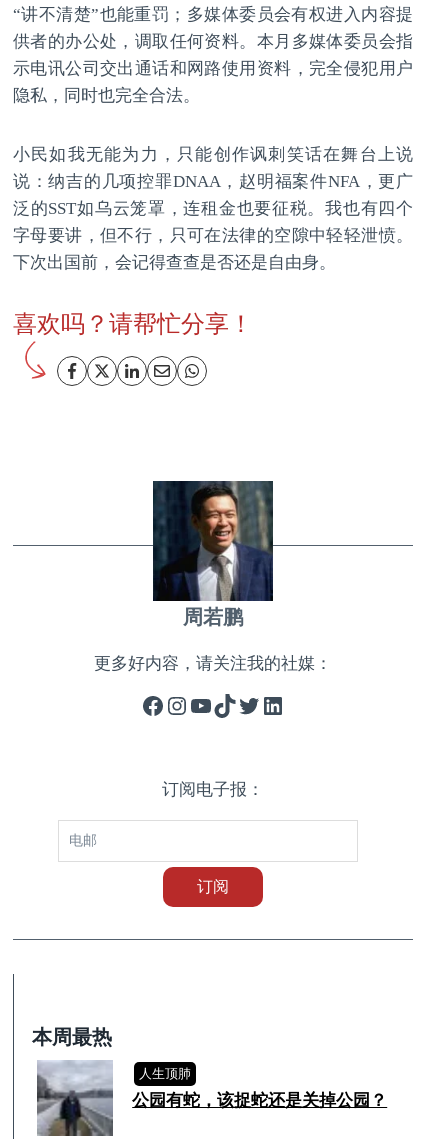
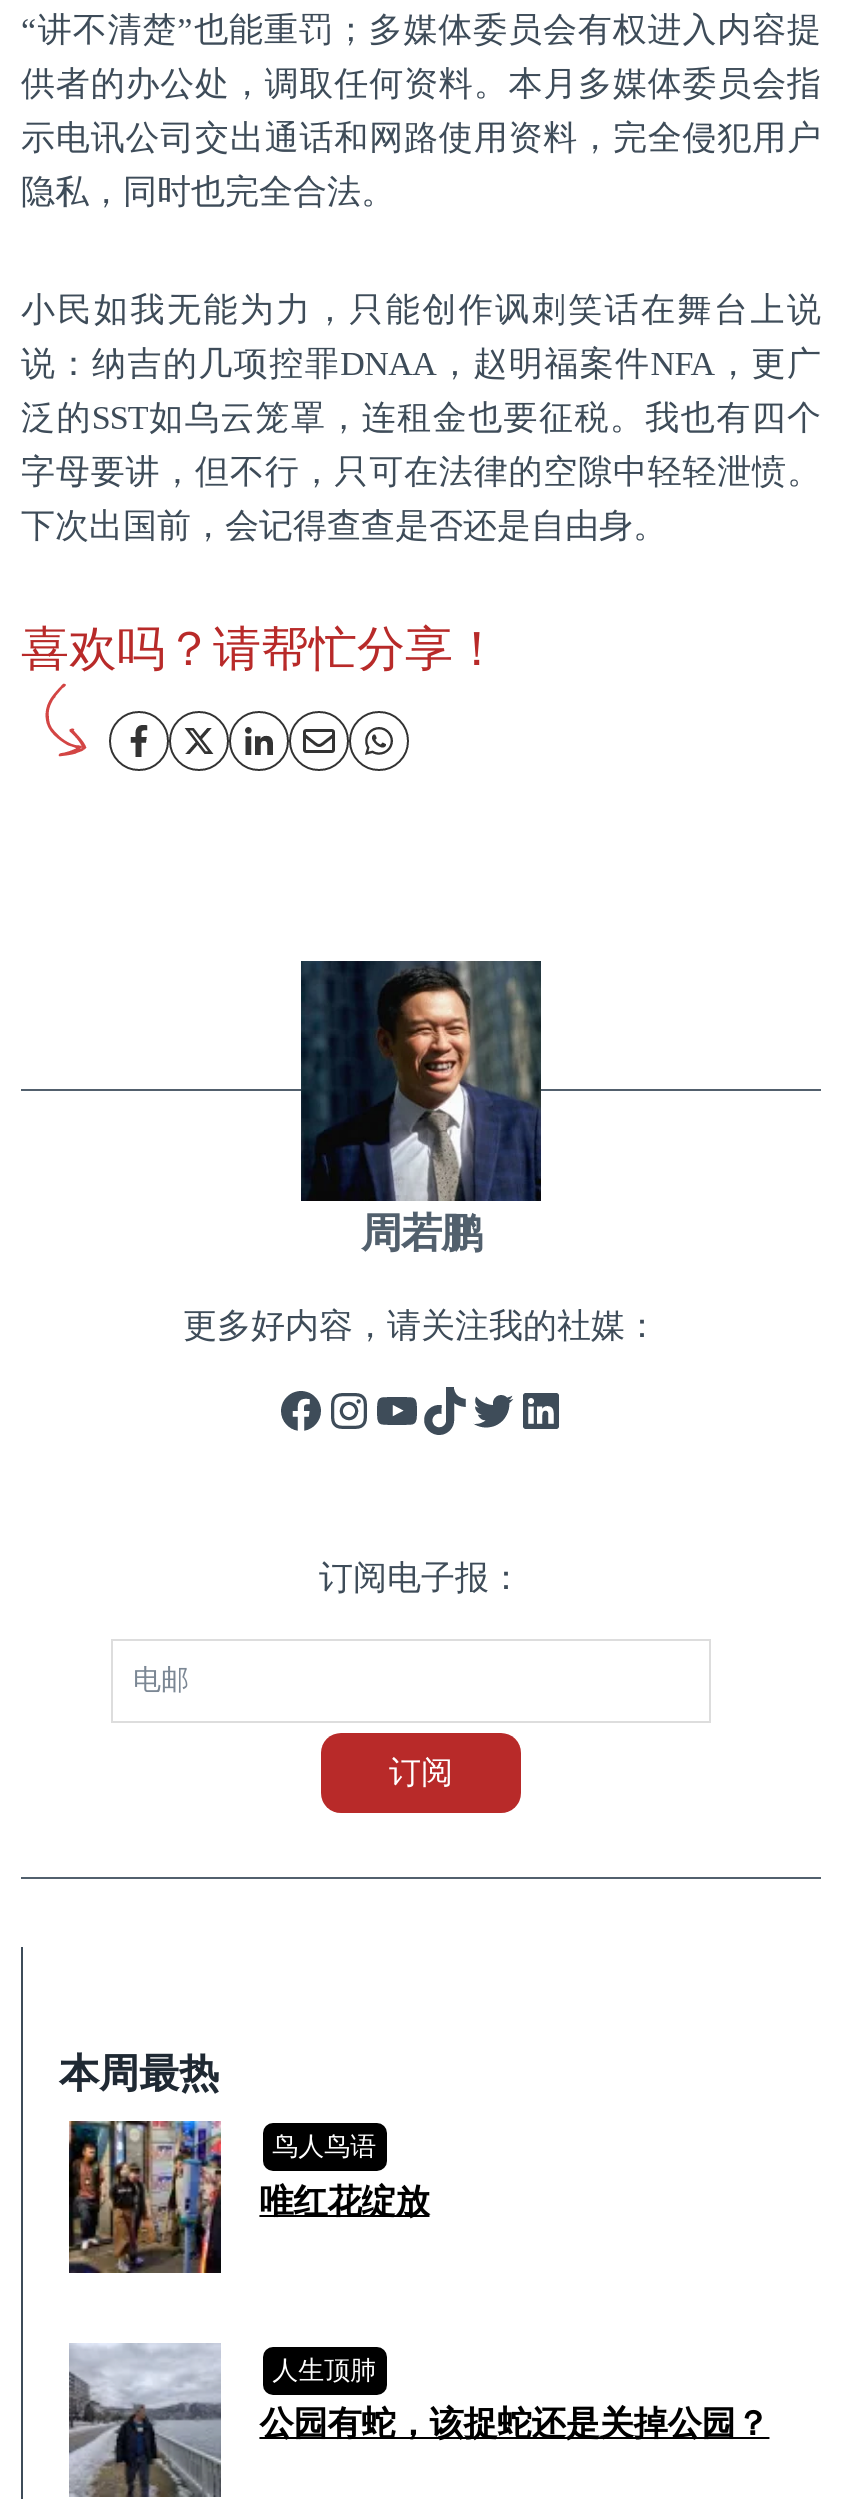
+ [image]
+ 鸟人鸟语
+ 唯红花绽放
